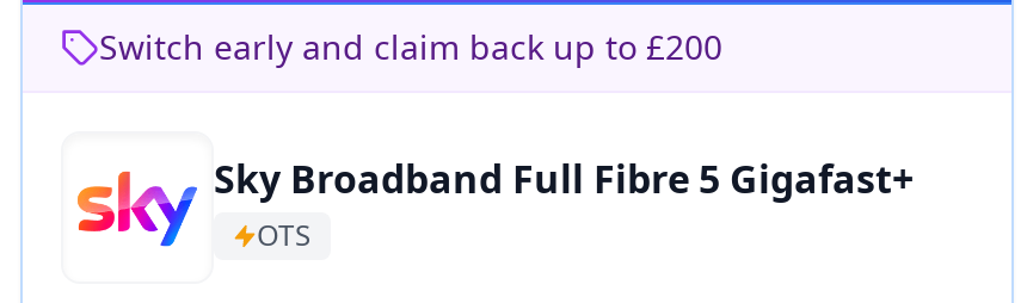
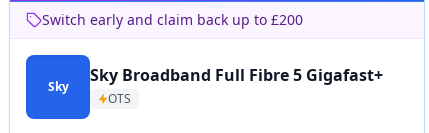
- [image]
+ [image]

+ Sky
